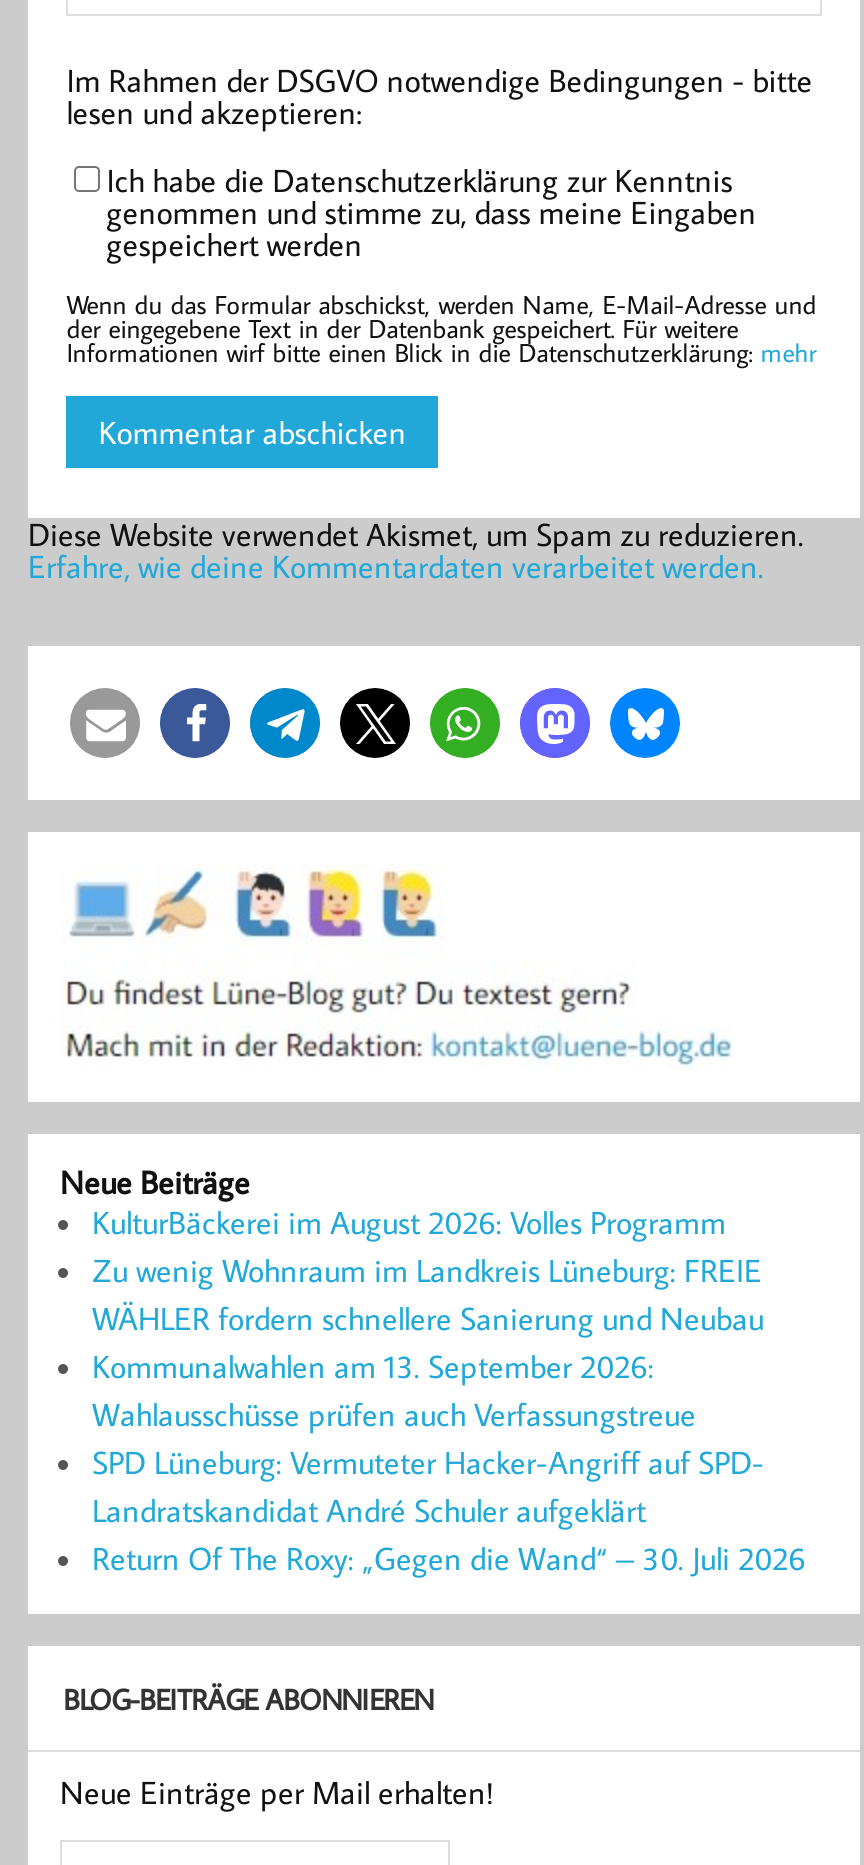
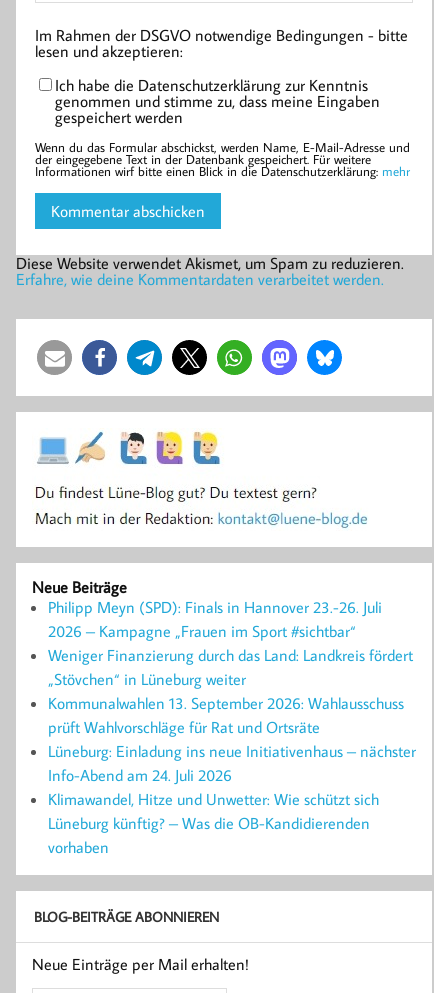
- KulturBäckerei im August 2026: Volles Programm
- Zu wenig Wohnraum im Landkreis Lüneburg: FREIE
- WÄHLER fordern schnellere Sanierung und Neubau
- Kommunalwahlen am 13. September 2026:
- Wahlausschüsse prüfen auch Verfassungstreue
- SPD Lüneburg: Vermuteter Hacker-Angriff auf SPD-
- Landratskandidat André Schuler aufgeklärt
- Return Of The Roxy: „Gegen die Wand“ – 30. Juli 2026
+ Philipp Meyn (SPD): Finals in Hannover 23.-26. Juli
+ 2026 – Kampagne „Frauen im Sport #sichtbar“
+ Weniger Finanzierung durch das Land: Landkreis fördert
+ „Stövchen“ in Lüneburg weiter
+ Kommunalwahlen 13. September 2026: Wahlausschuss
+ prüft Wahlvorschläge für Rat und Ortsräte
+ Lüneburg: Einladung ins neue Initiativenhaus – nächster
+ Info-Abend am 24. Juli 2026
+ Klimawandel, Hitze und Unwetter: Wie schützt sich
+ Lüneburg künftig? – Was die OB-Kandidierenden
+ vorhaben
